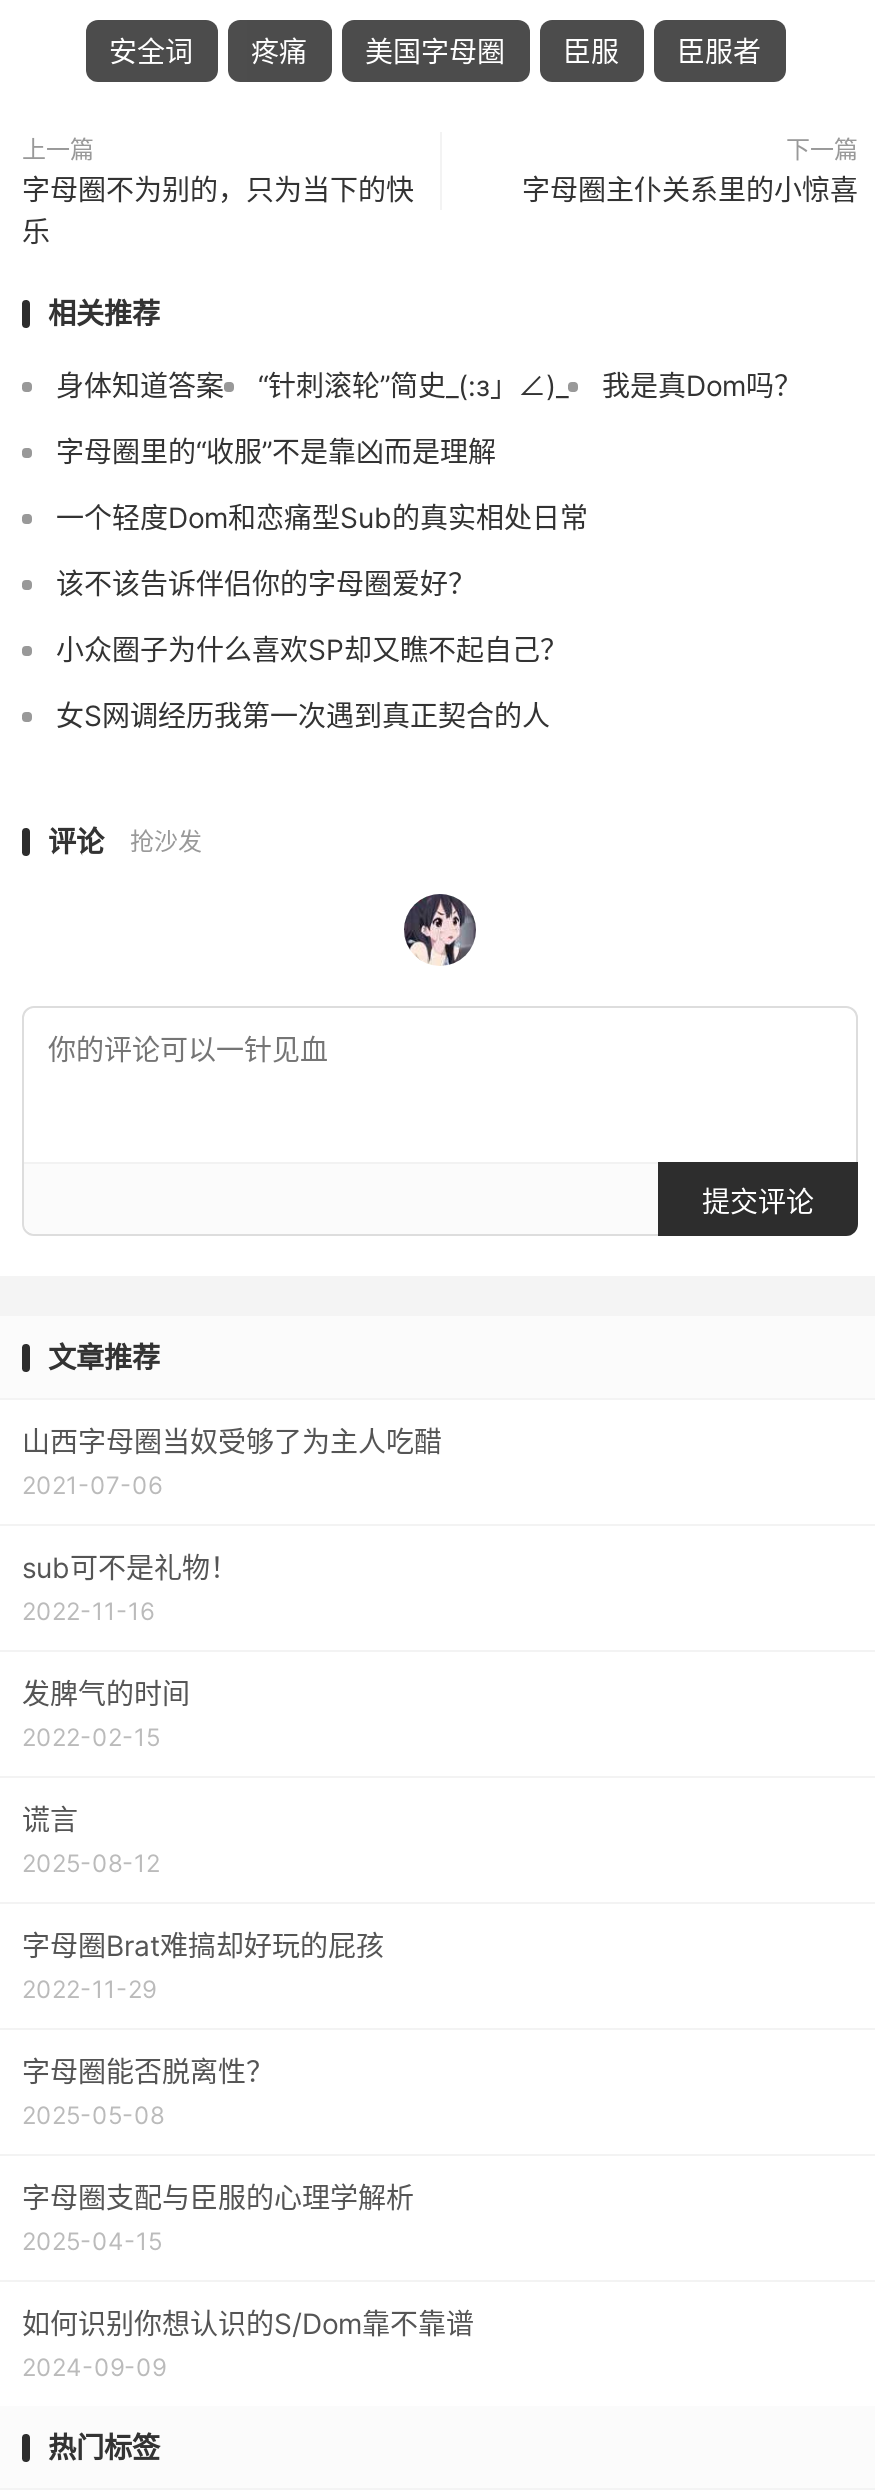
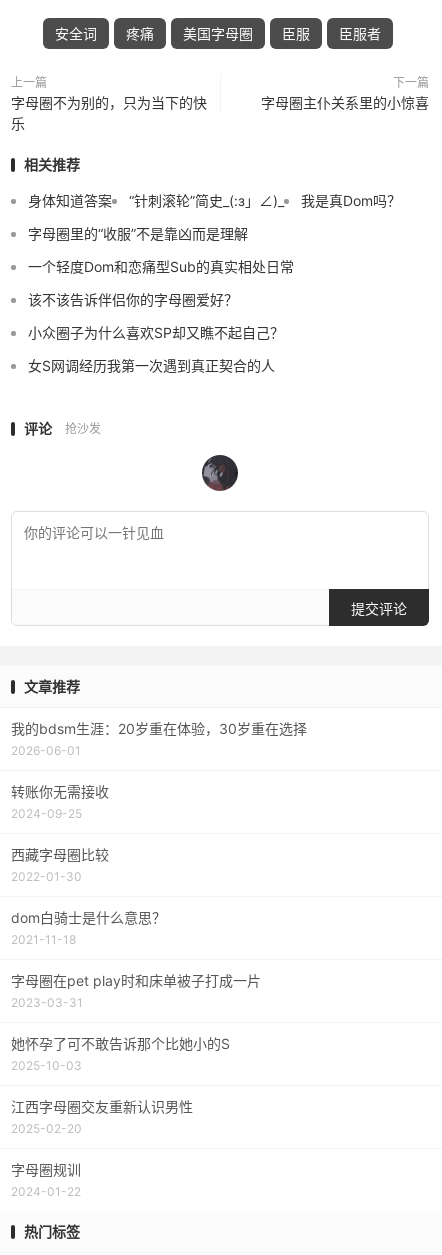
- [image]
+ [image]

- 山西字母圈当奴受够了为主人吃醋
- 2021-07-06
+ 我的bdsm生涯：20岁重在体验，30岁重在选择
+ 2026-06-01

- sub可不是礼物！
- 2022-11-16
+ 转账你无需接收
+ 2024-09-25

- 发脾气的时间
- 2022-02-15
+ 西藏字母圈比较
+ 2022-01-30

- 谎言
- 2025-08-12
+ dom白骑士是什么意思？
+ 2021-11-18

- 字母圈Brat难搞却好玩的屁孩
- 2022-11-29
+ 字母圈在pet play时和床单被子打成一片
+ 2023-03-31

- 字母圈能否脱离性？
- 2025-05-08
+ 她怀孕了可不敢告诉那个比她小的S
+ 2025-10-03

- 字母圈支配与臣服的心理学解析
- 2025-04-15
+ 江西字母圈交友重新认识男性
+ 2025-02-20

- 如何识别你想认识的S/Dom靠不靠谱
- 2024-09-09
+ 字母圈规训
+ 2024-01-22
